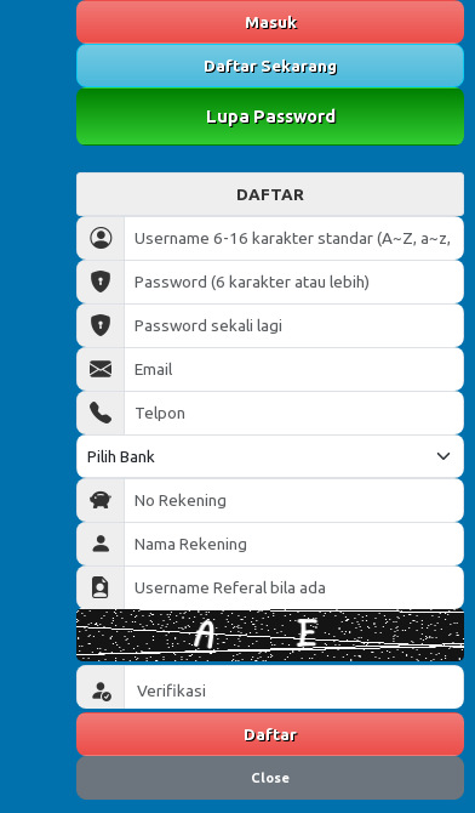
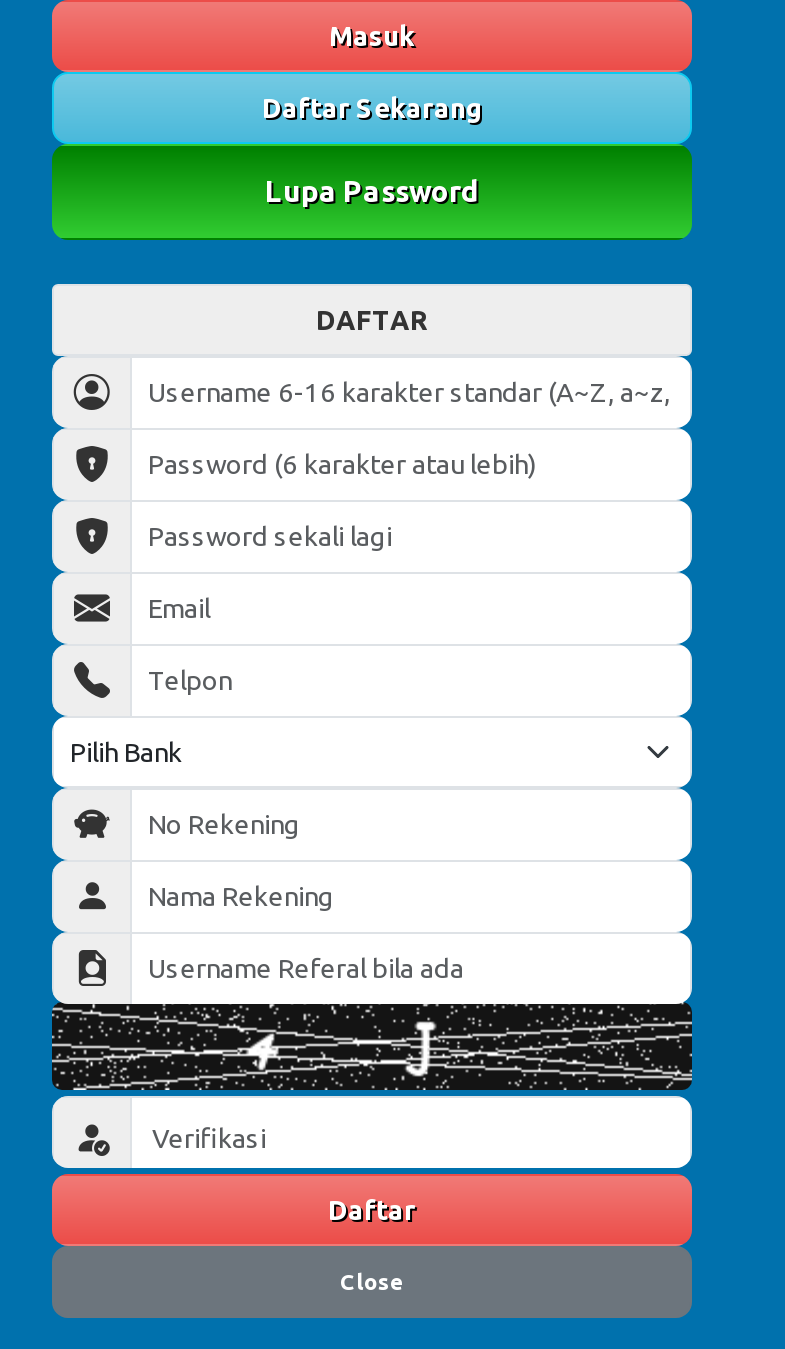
- [image]
+ [image]
